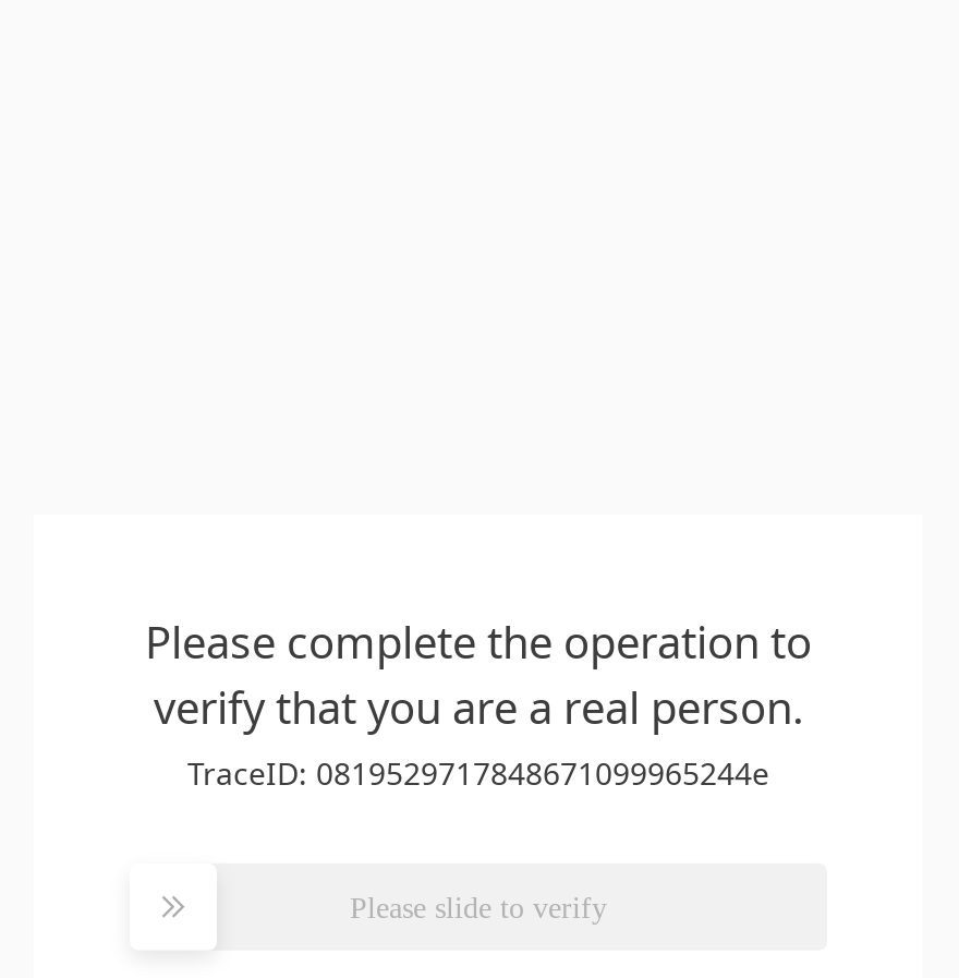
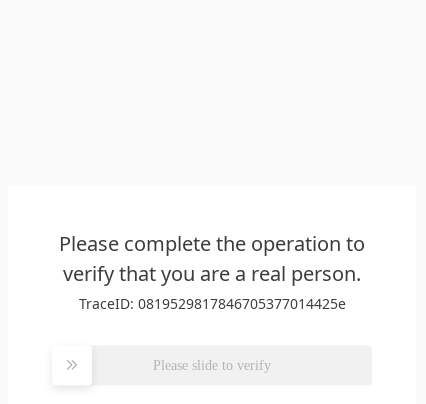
- TraceID: 0819529717848671099965244e
+ TraceID: 0819529817846705377014425e
